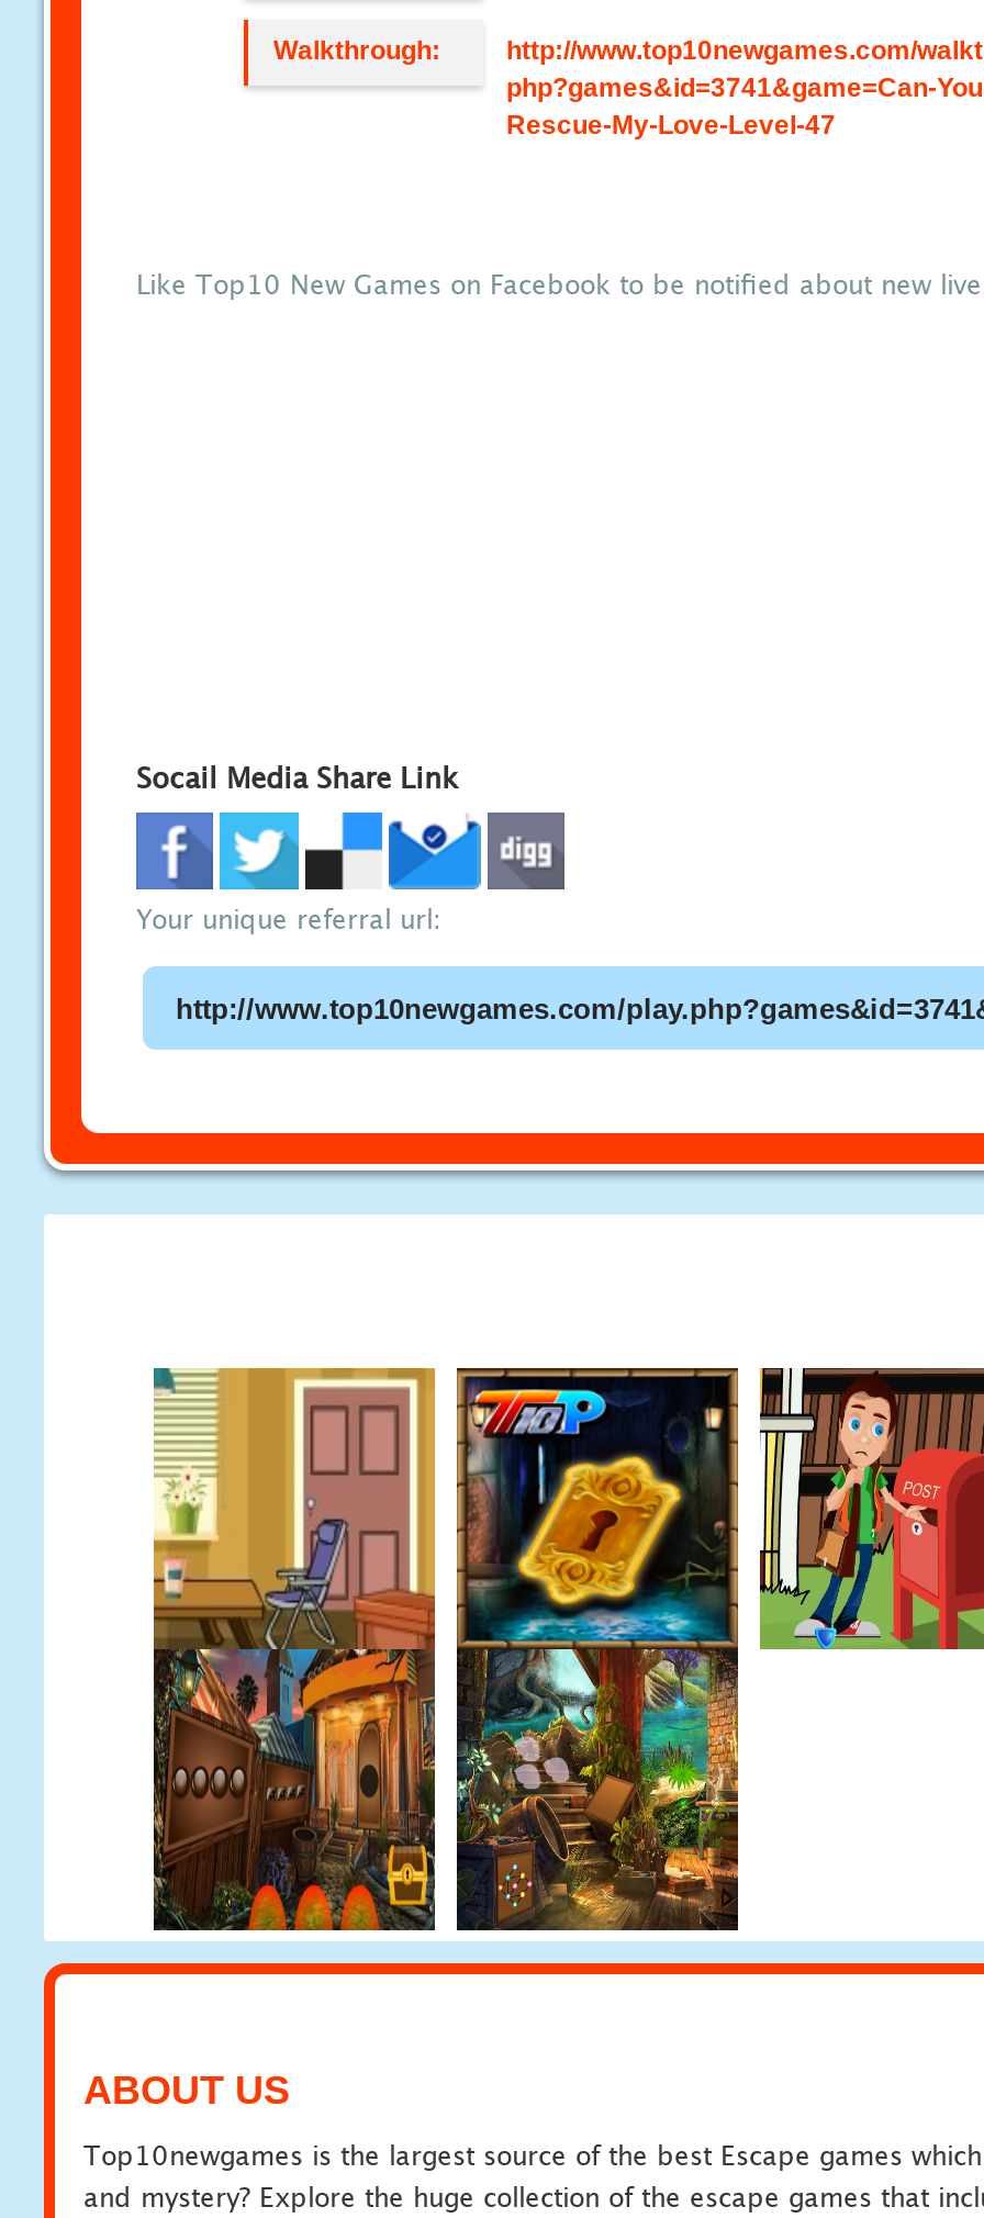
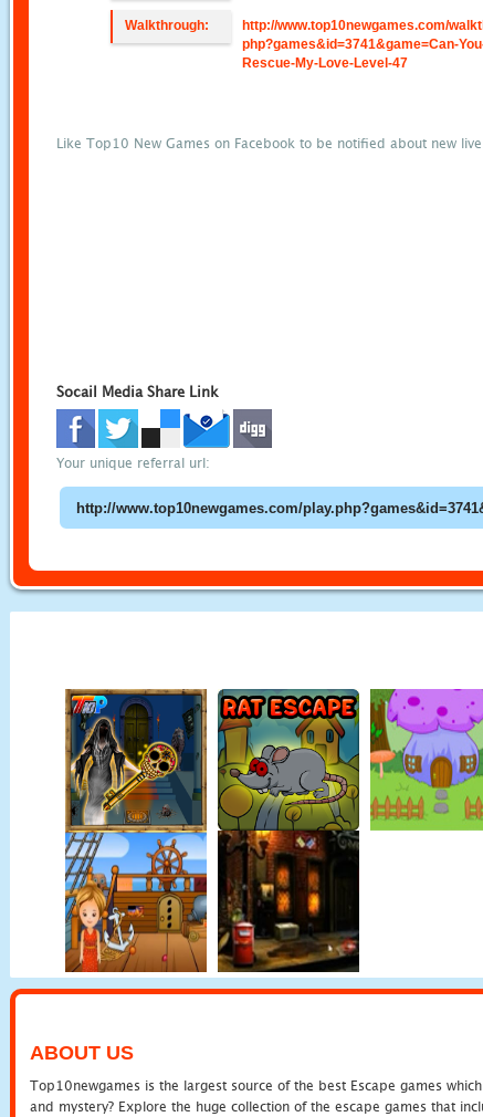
- [image]
+ [image]

- [image]
+ [image]

- [image]
+ [image]
